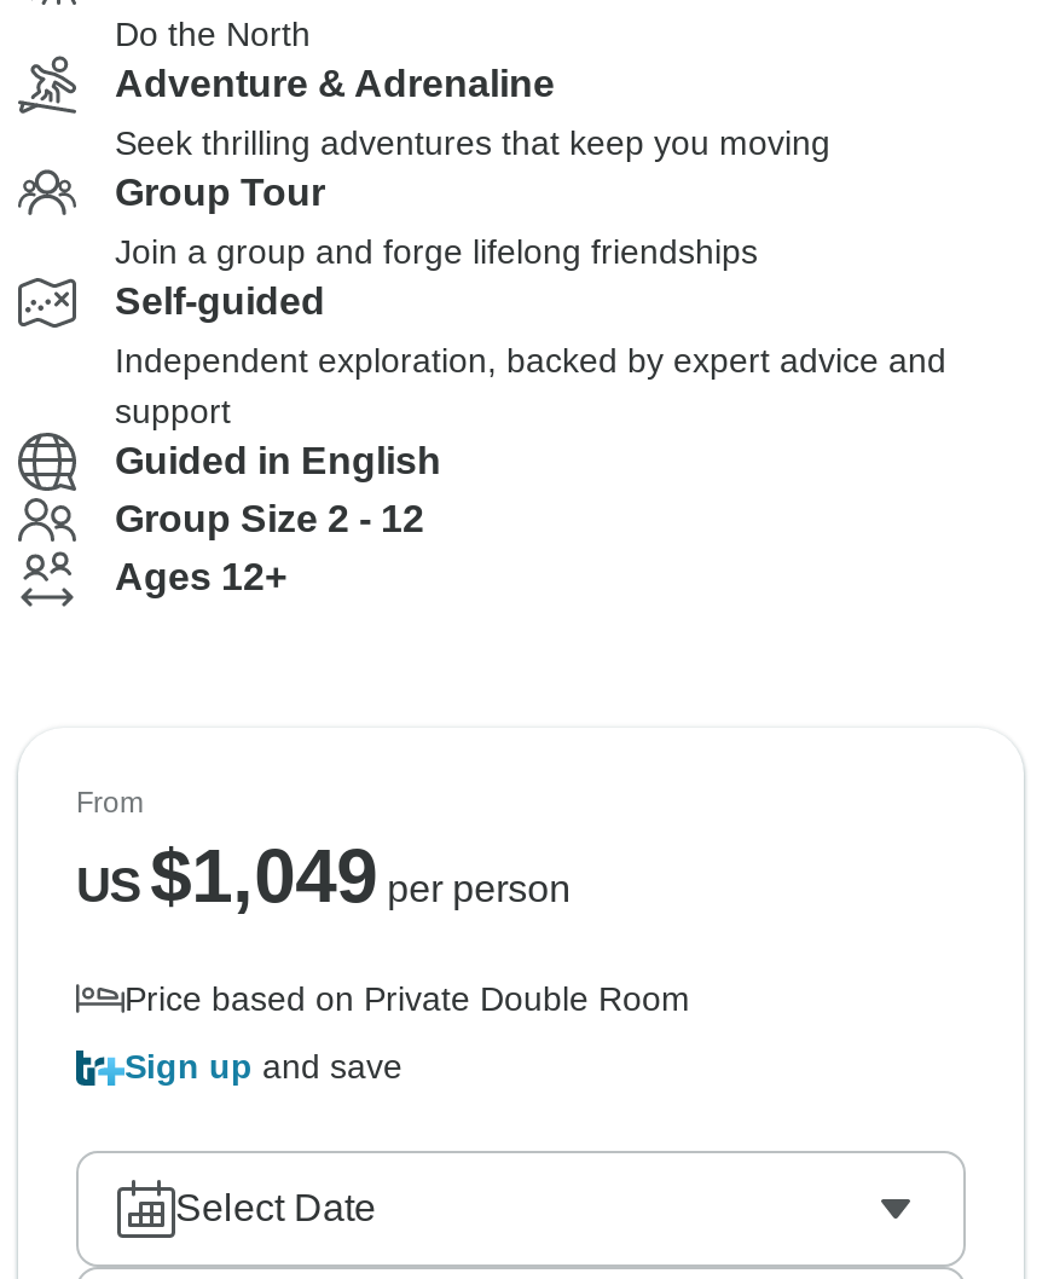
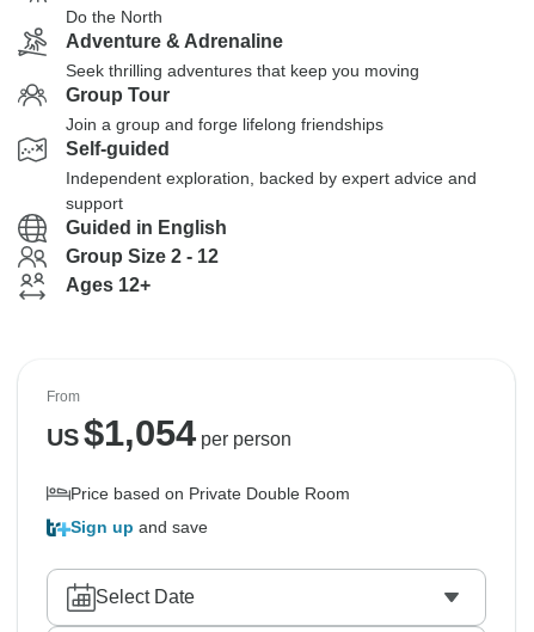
- US $1,049per person
+ US $1,054per person
